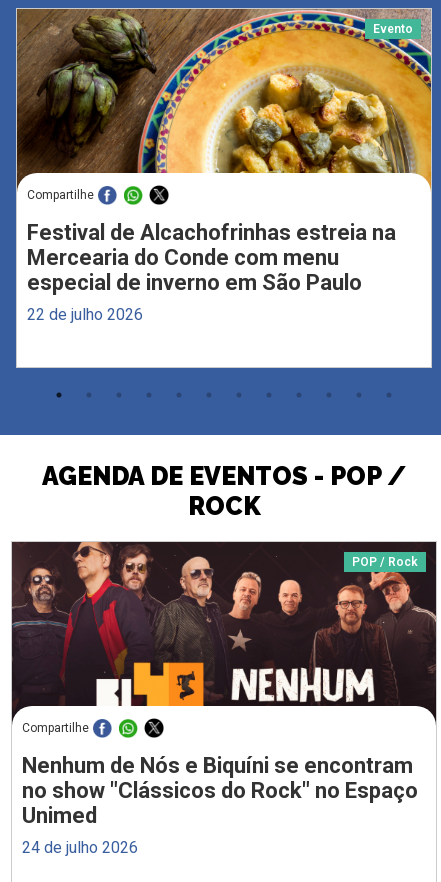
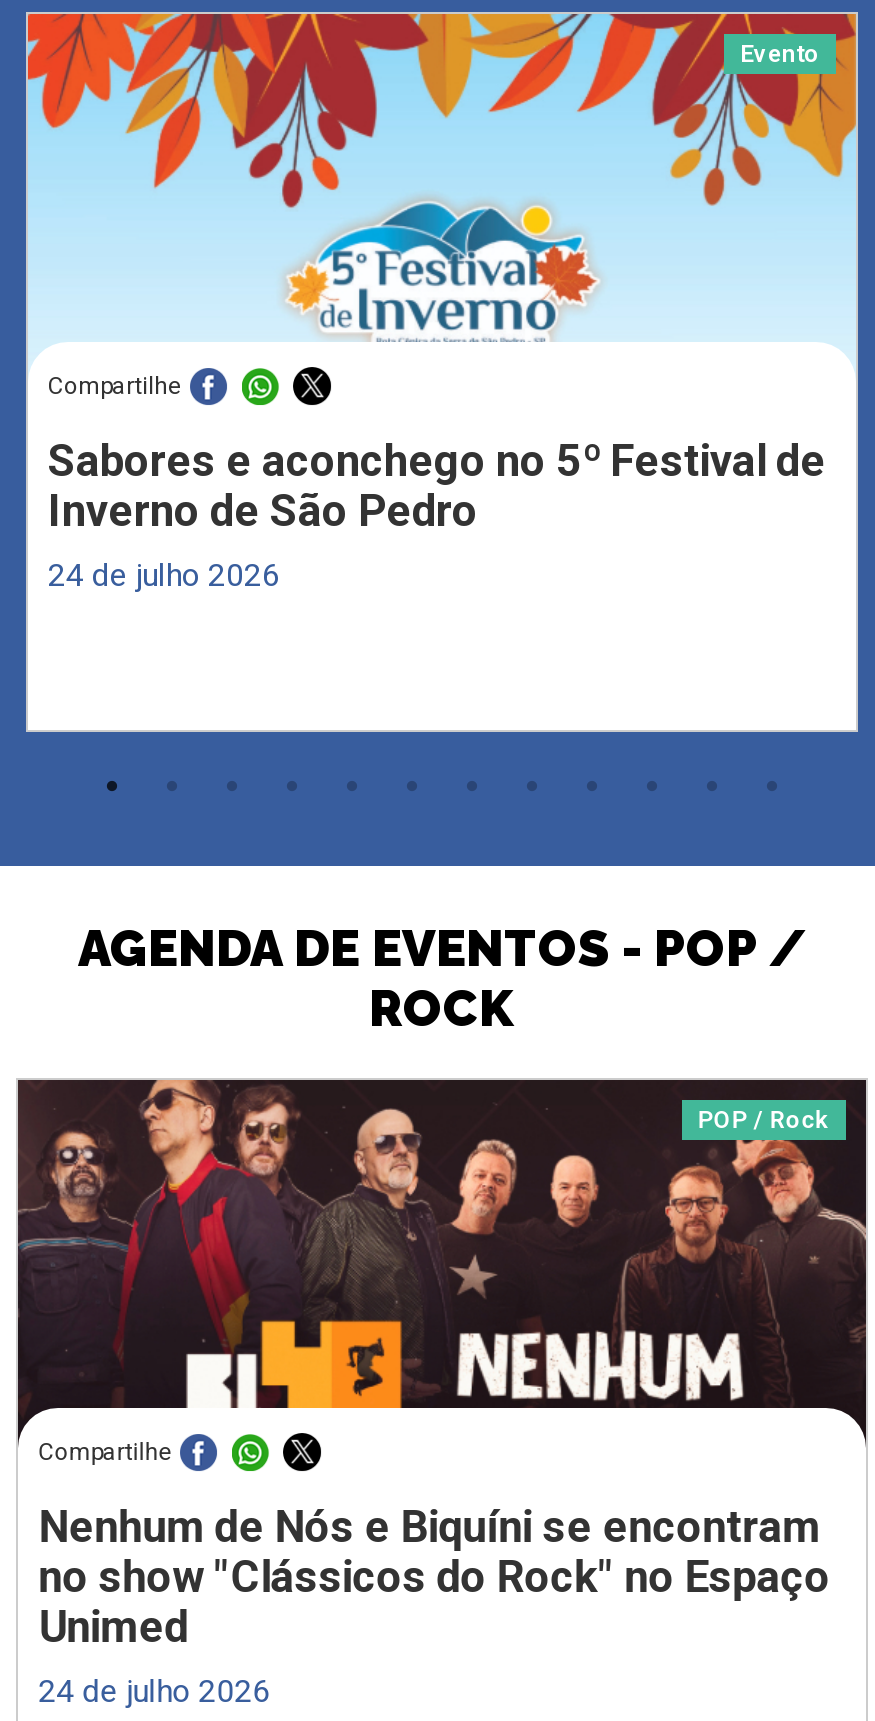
- [image]
- Festival de Alcachofrinhas estreia na
- Mercearia do Conde com menu
- especial de inverno em São Paulo
- 22 de julho 2026
+ [image]
+ Sabores e aconchego no 5º Festival de
+ Inverno de São Pedro
+ 24 de julho 2026
